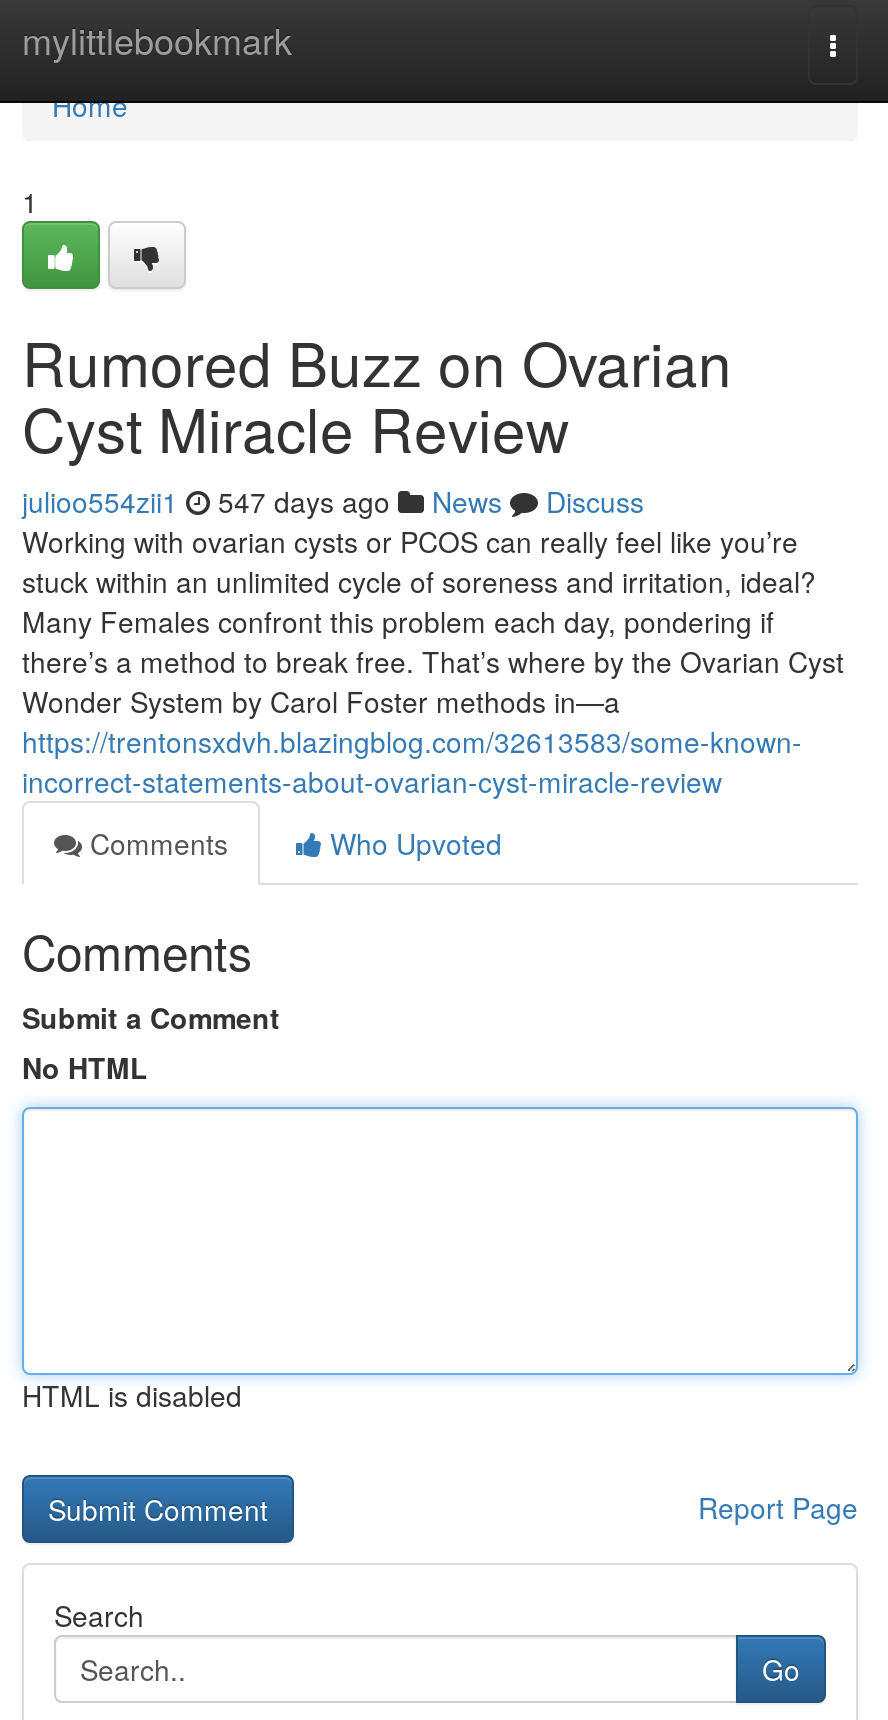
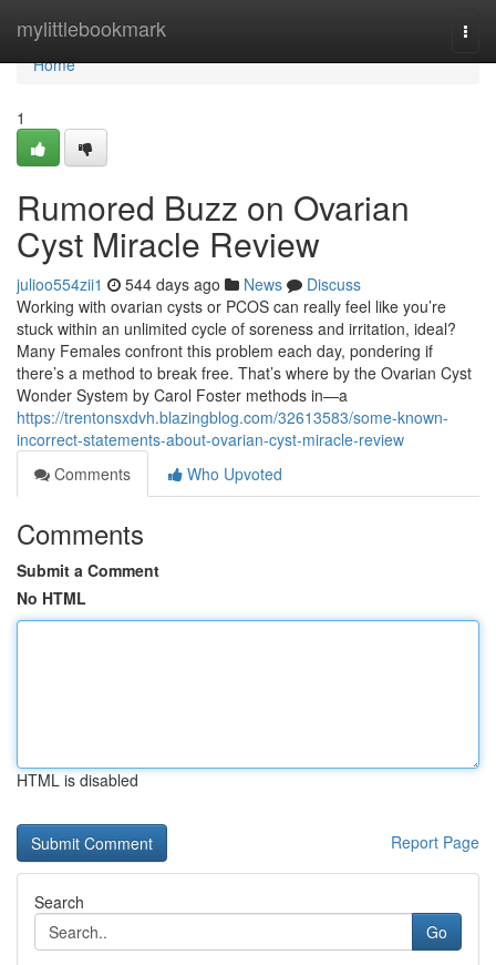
- julioo554zii1 547 days ago News Discuss
+ julioo554zii1 544 days ago News Discuss
